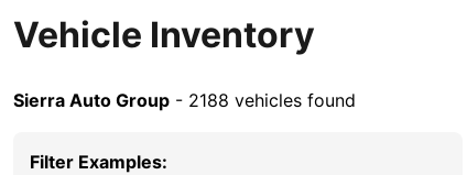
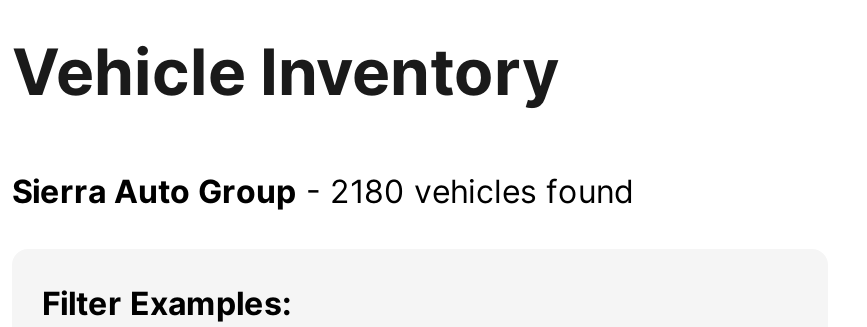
- Sierra Auto Group - 2188 vehicles found
+ Sierra Auto Group - 2180 vehicles found
